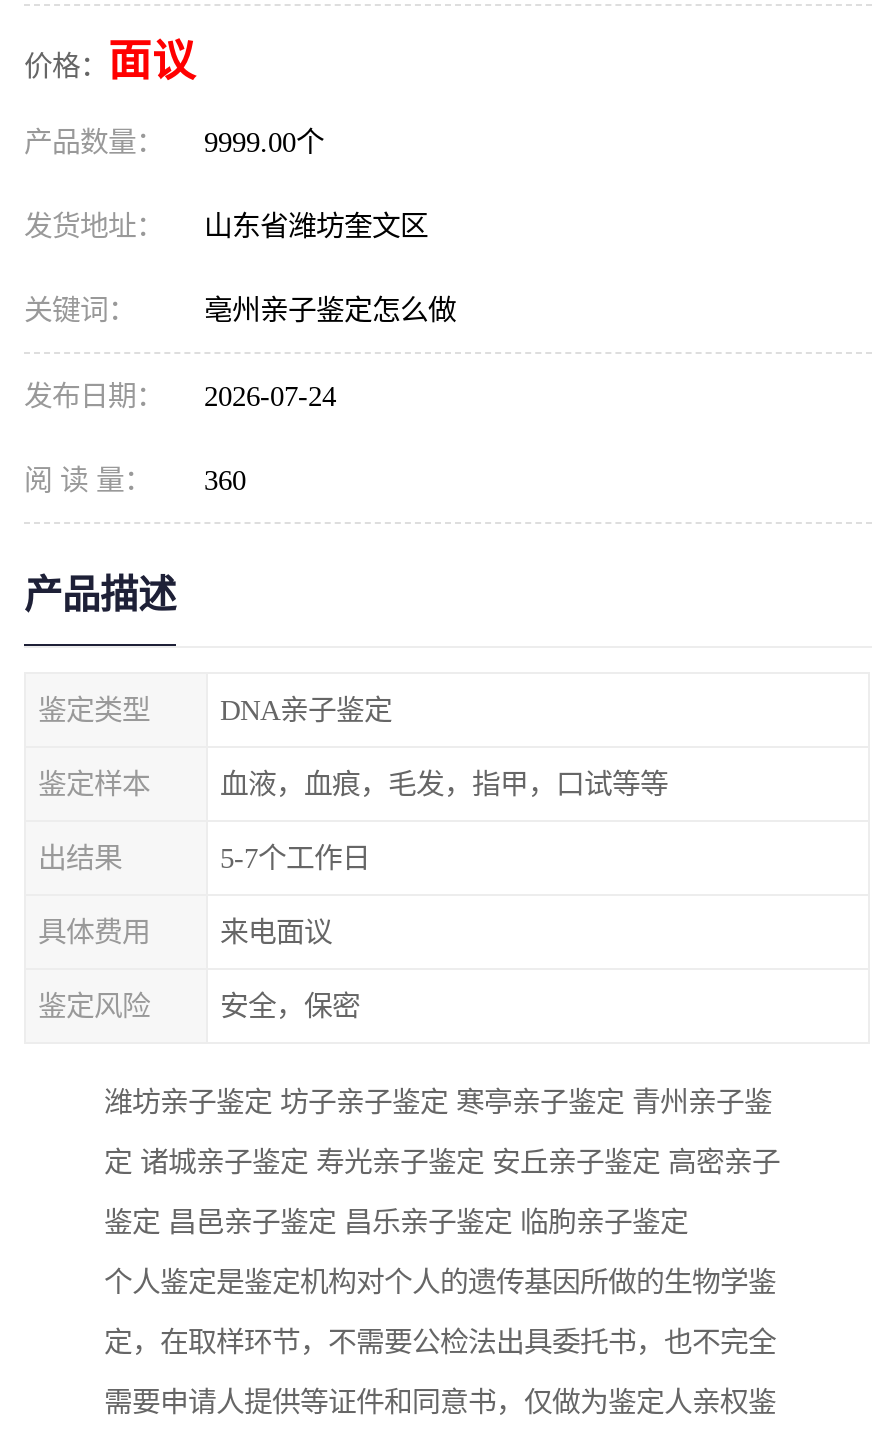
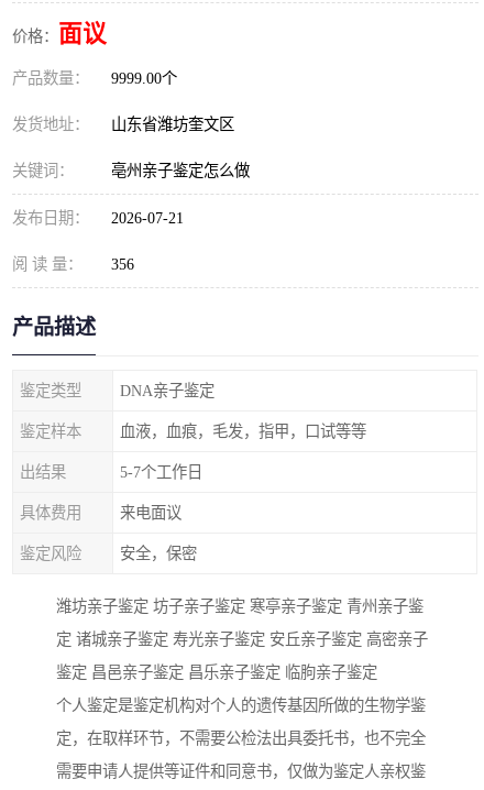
- 发布日期： 2026-07-24
+ 发布日期： 2026-07-21

- 阅 读 量： 360
+ 阅 读 量： 356
